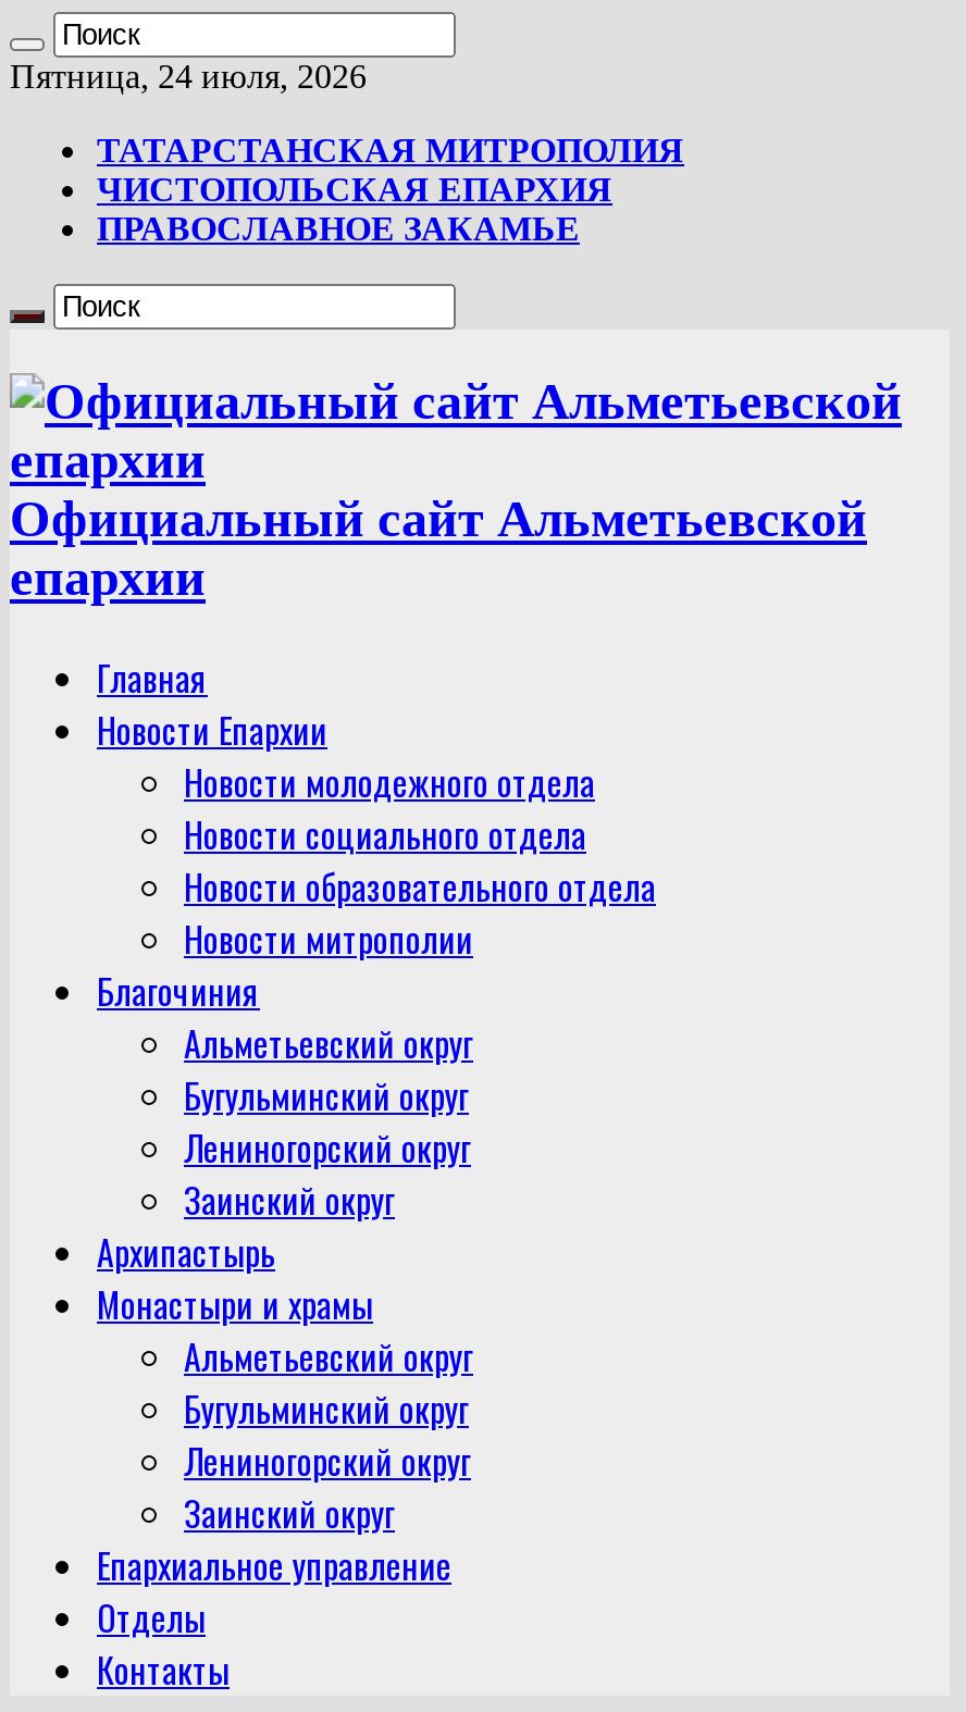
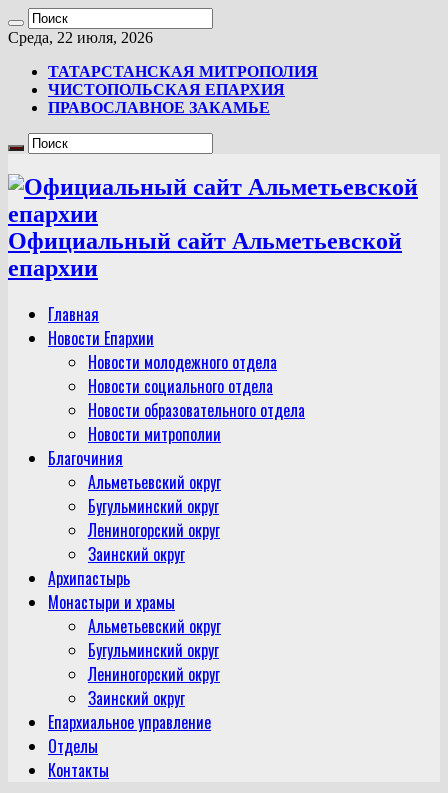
- Пятница, 24 июля, 2026
+ Среда, 22 июля, 2026
